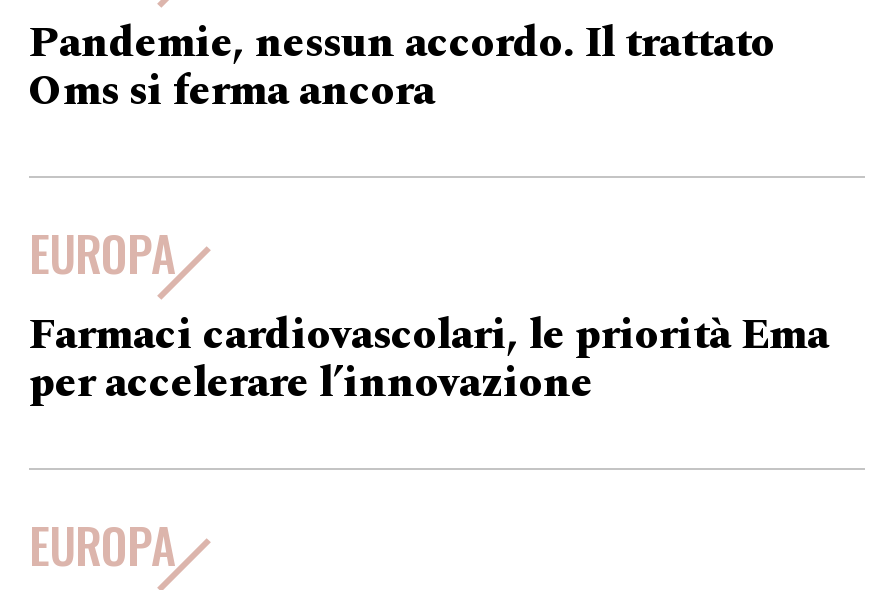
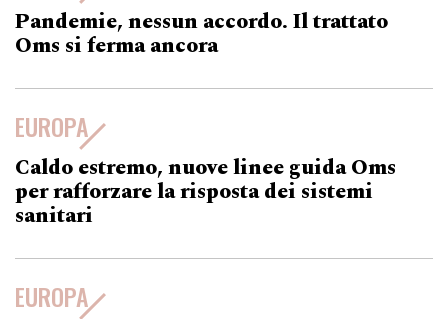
- Farmaci cardiovascolari, le priorità Ema
- per accelerare l’innovazione
+ Caldo estremo, nuove linee guida Oms
+ per rafforzare la risposta dei sistemi
+ sanitari
